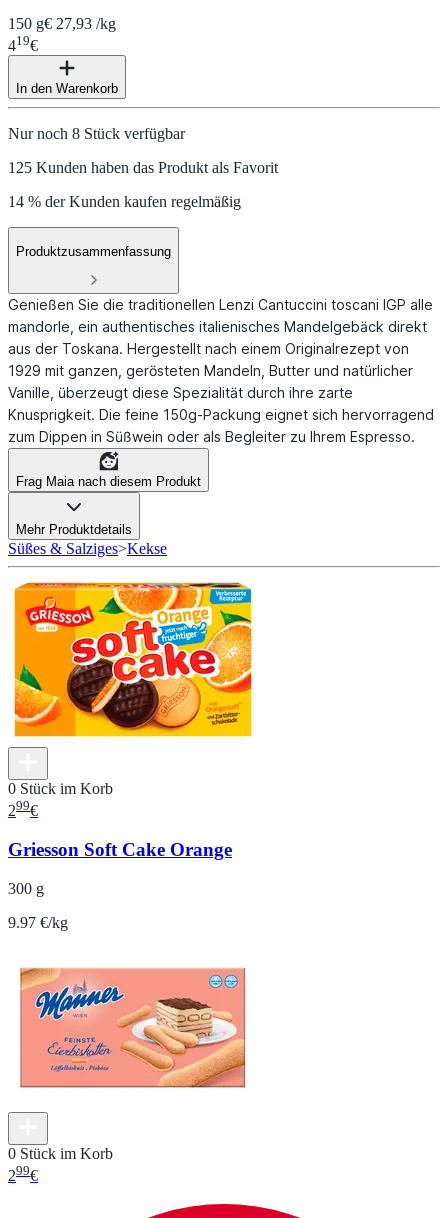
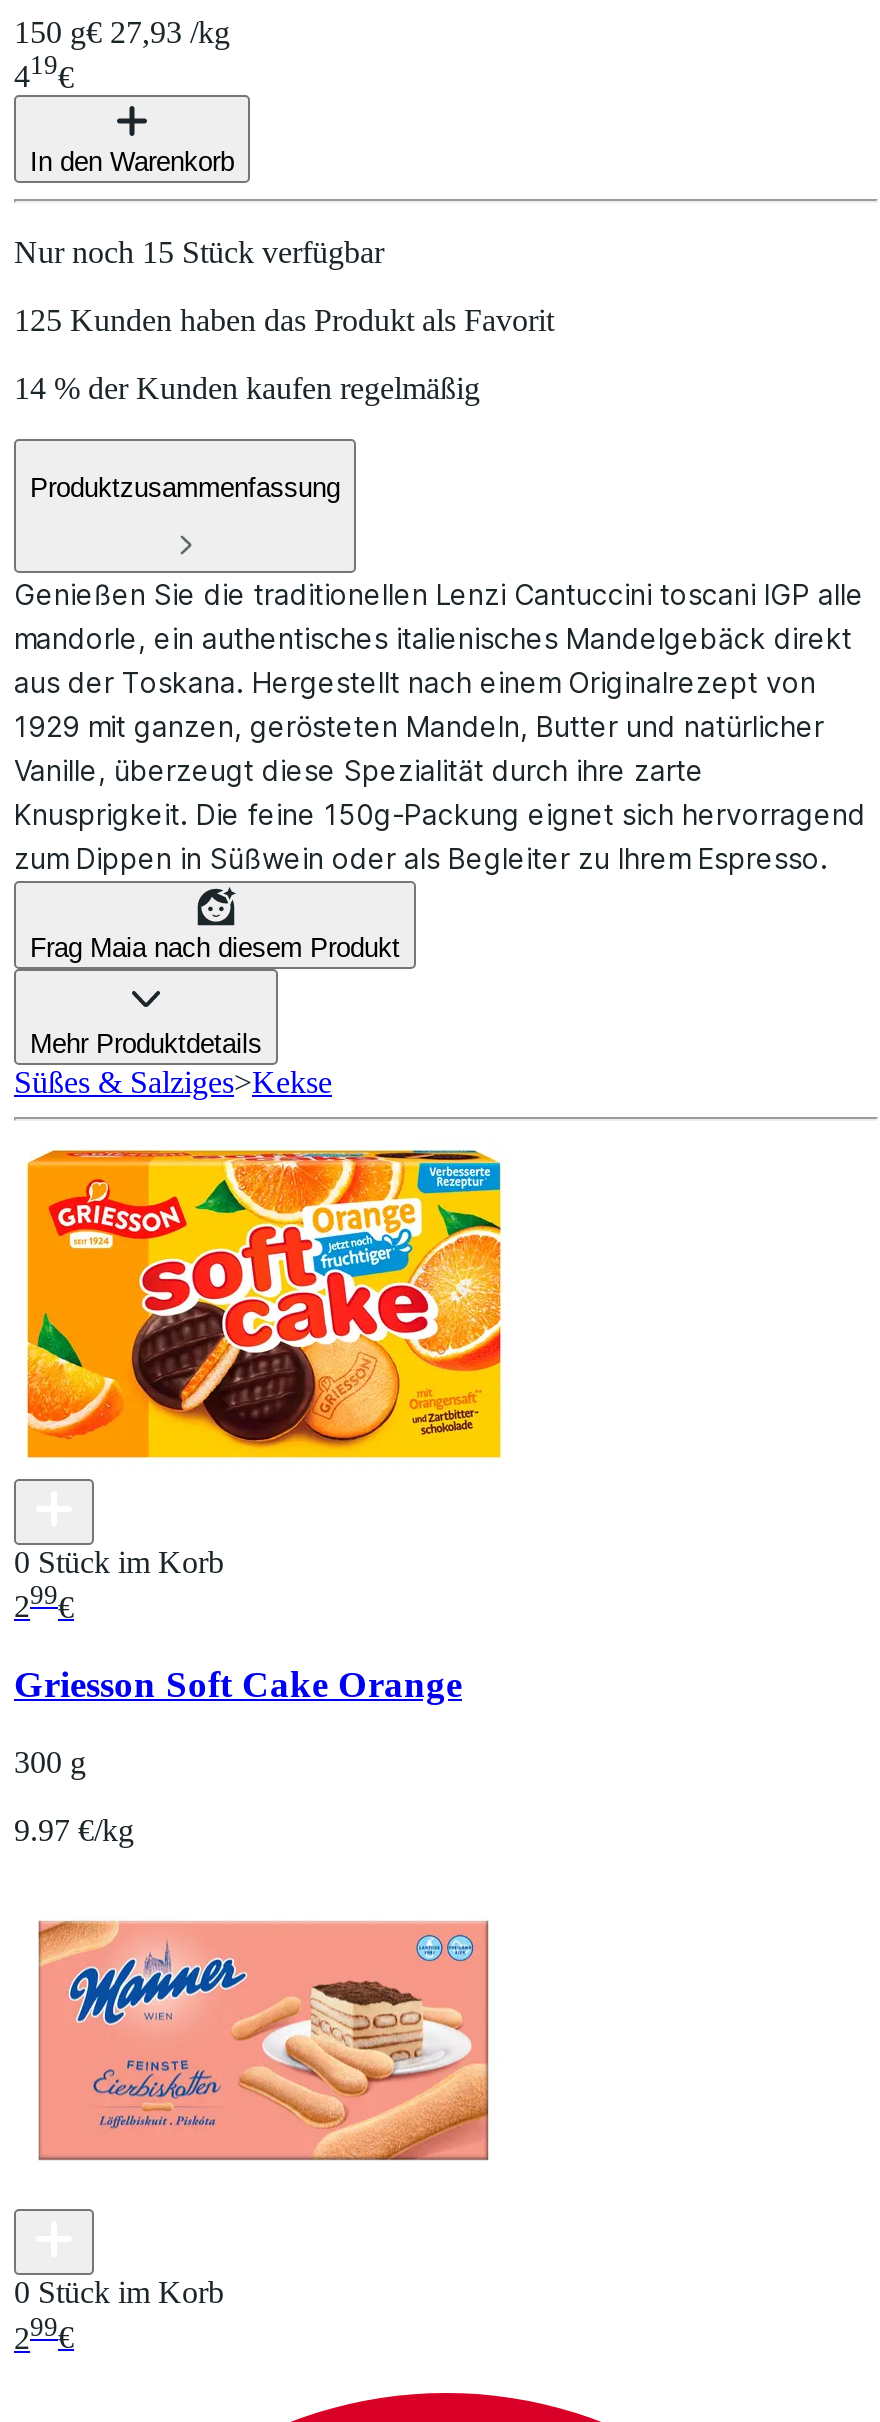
- Nur noch 8 Stück verfügbar
+ Nur noch 15 Stück verfügbar
